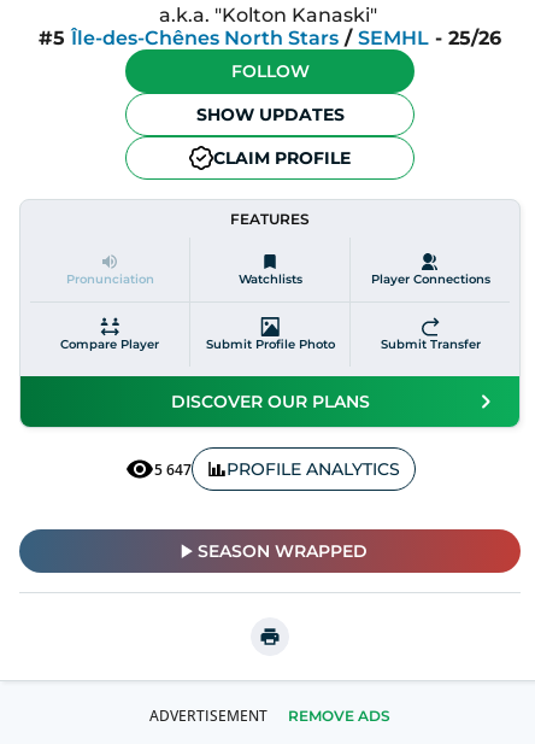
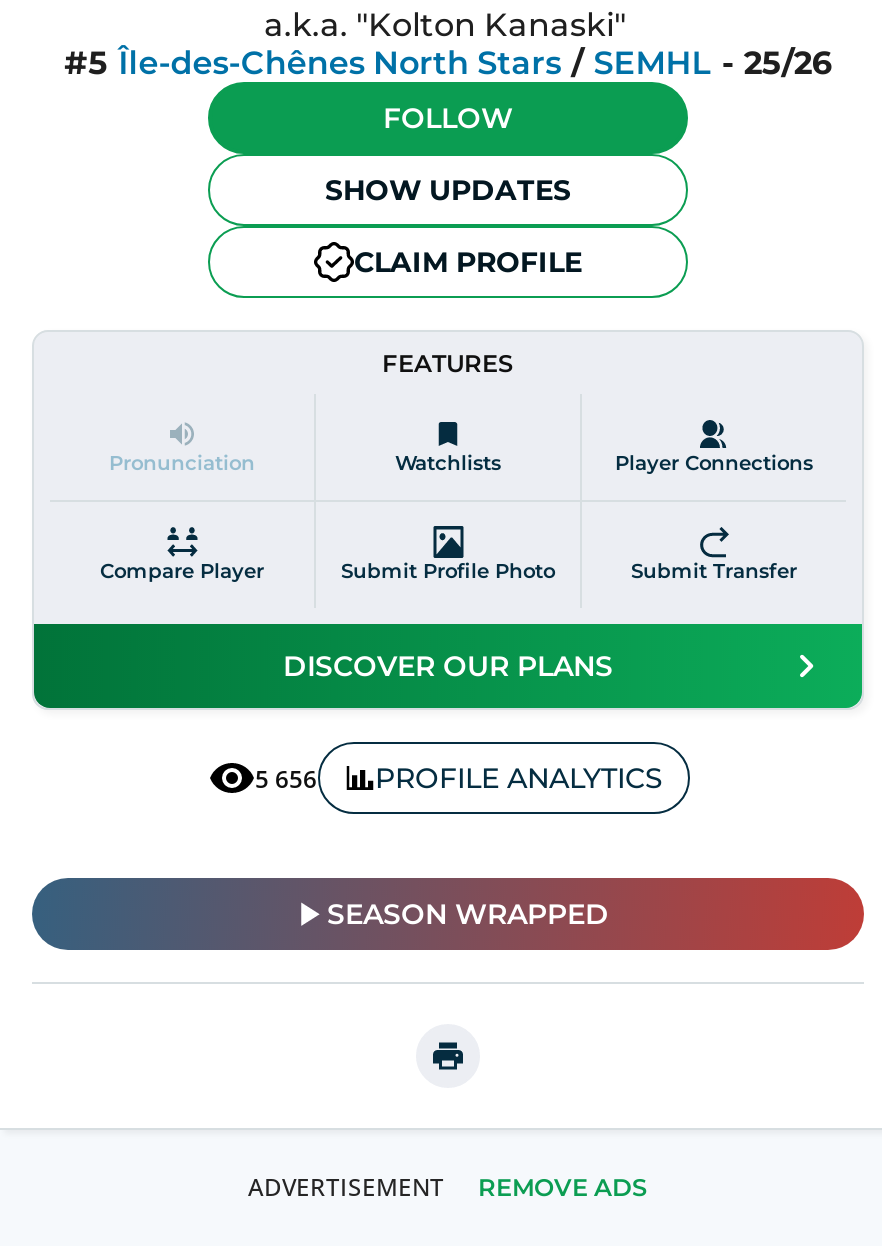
- 5 647 PROFILE ANALYTICS
+ 5 656 PROFILE ANALYTICS
